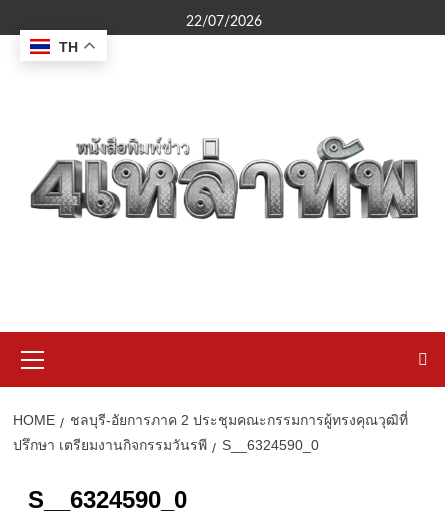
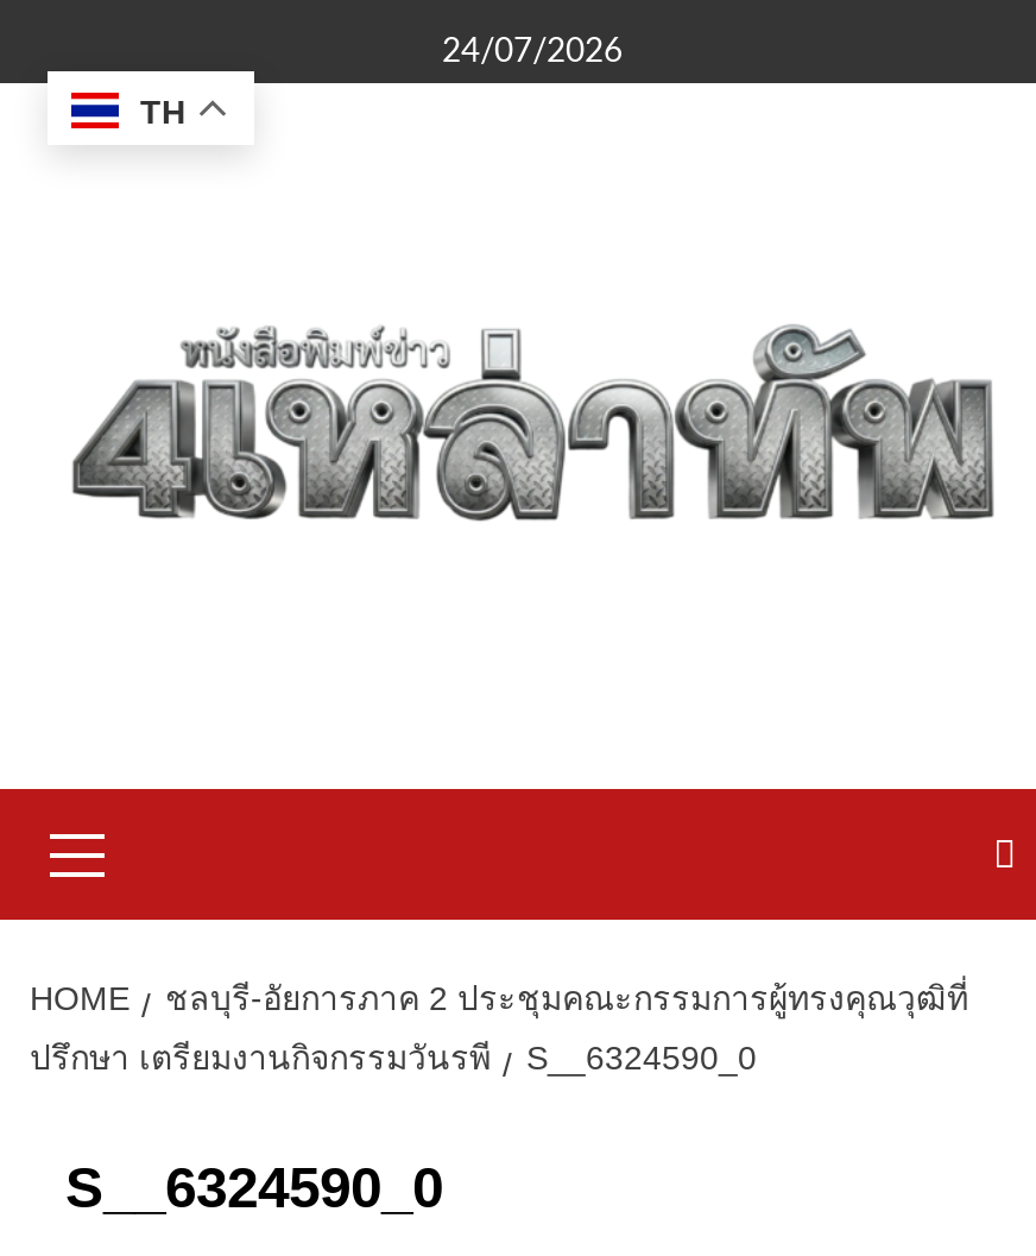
- 22/07/2026
+ 24/07/2026
